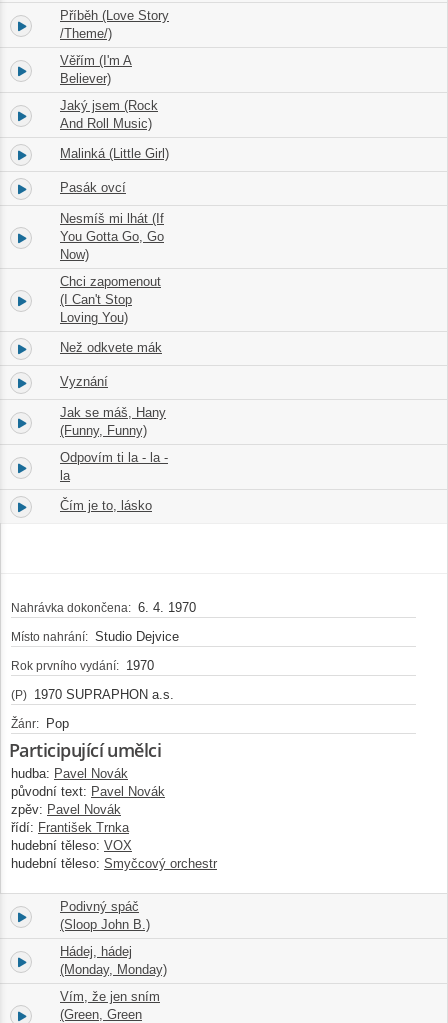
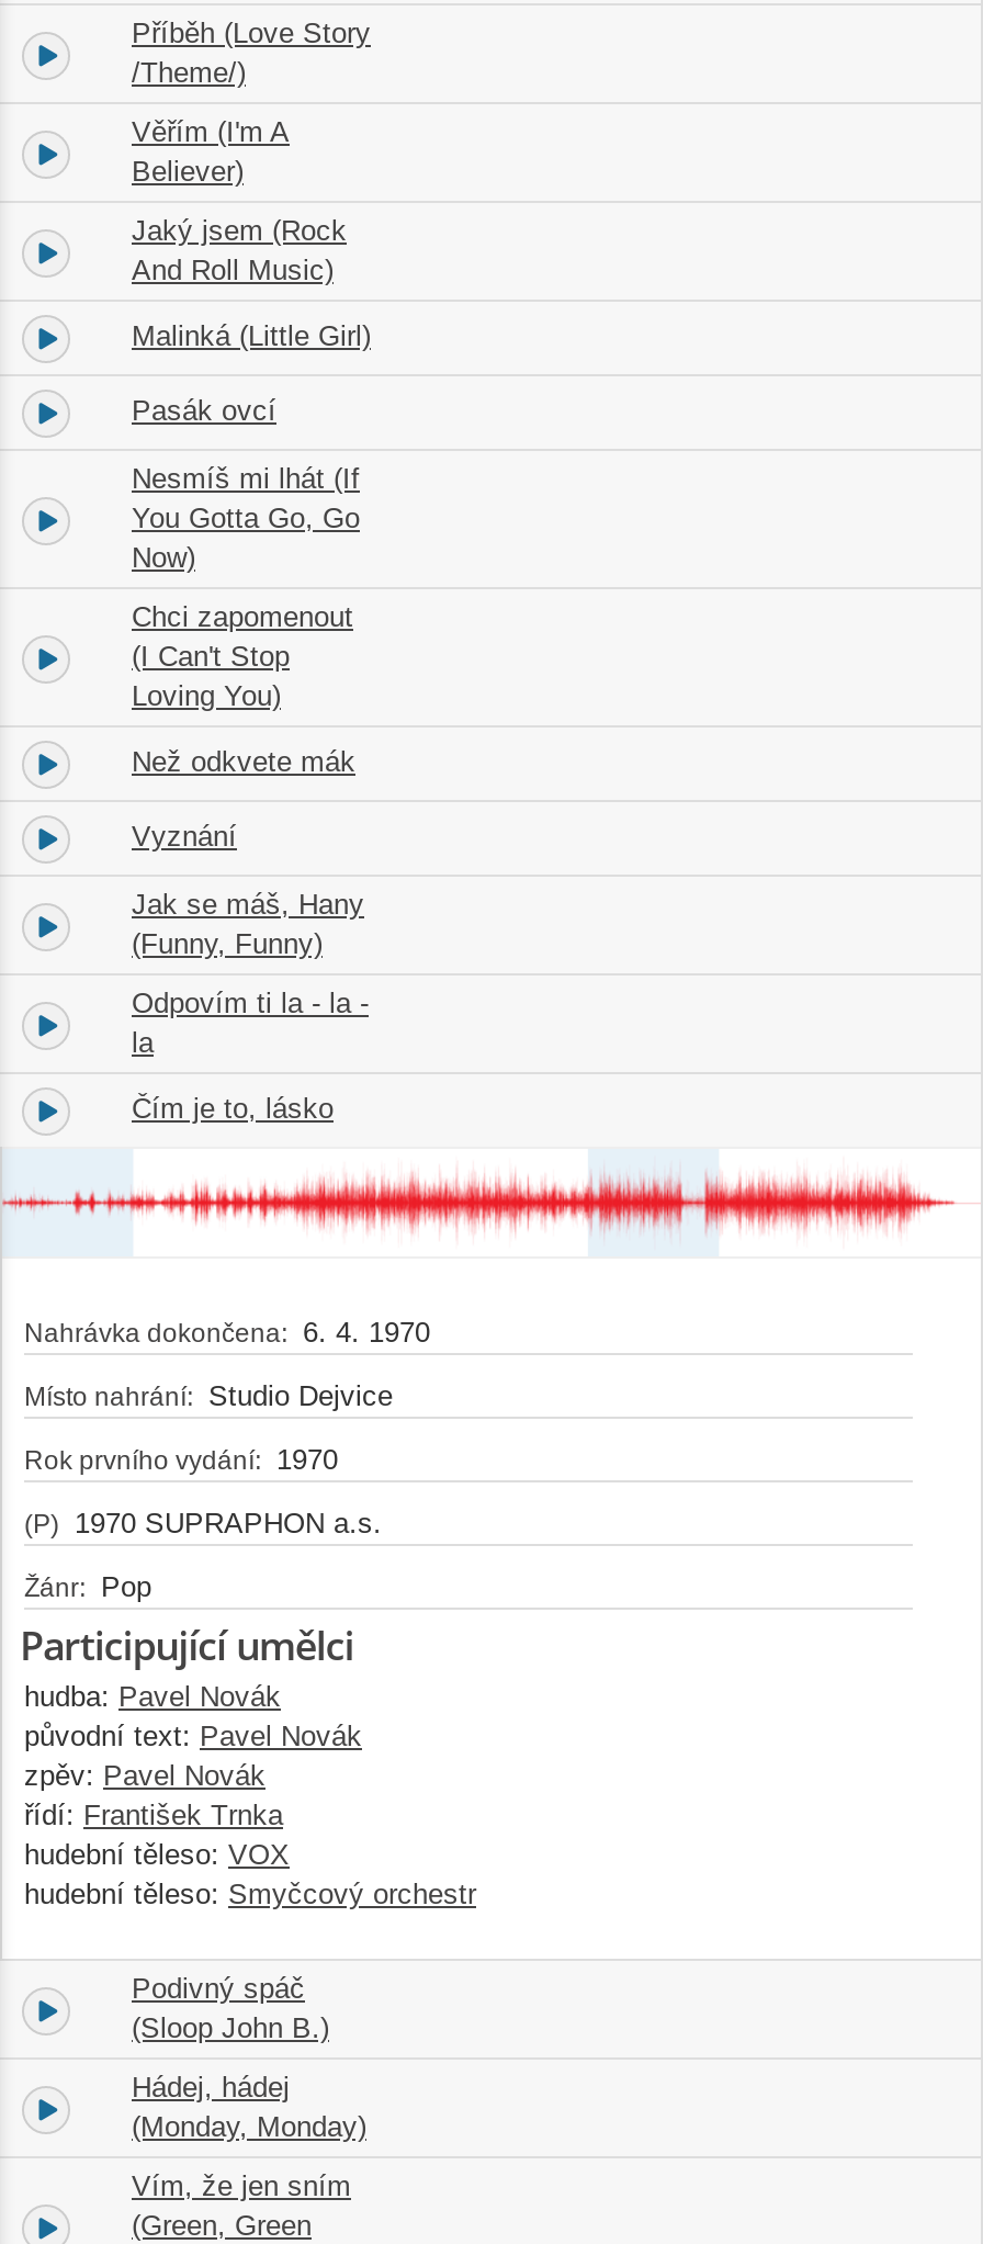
+ [image]
